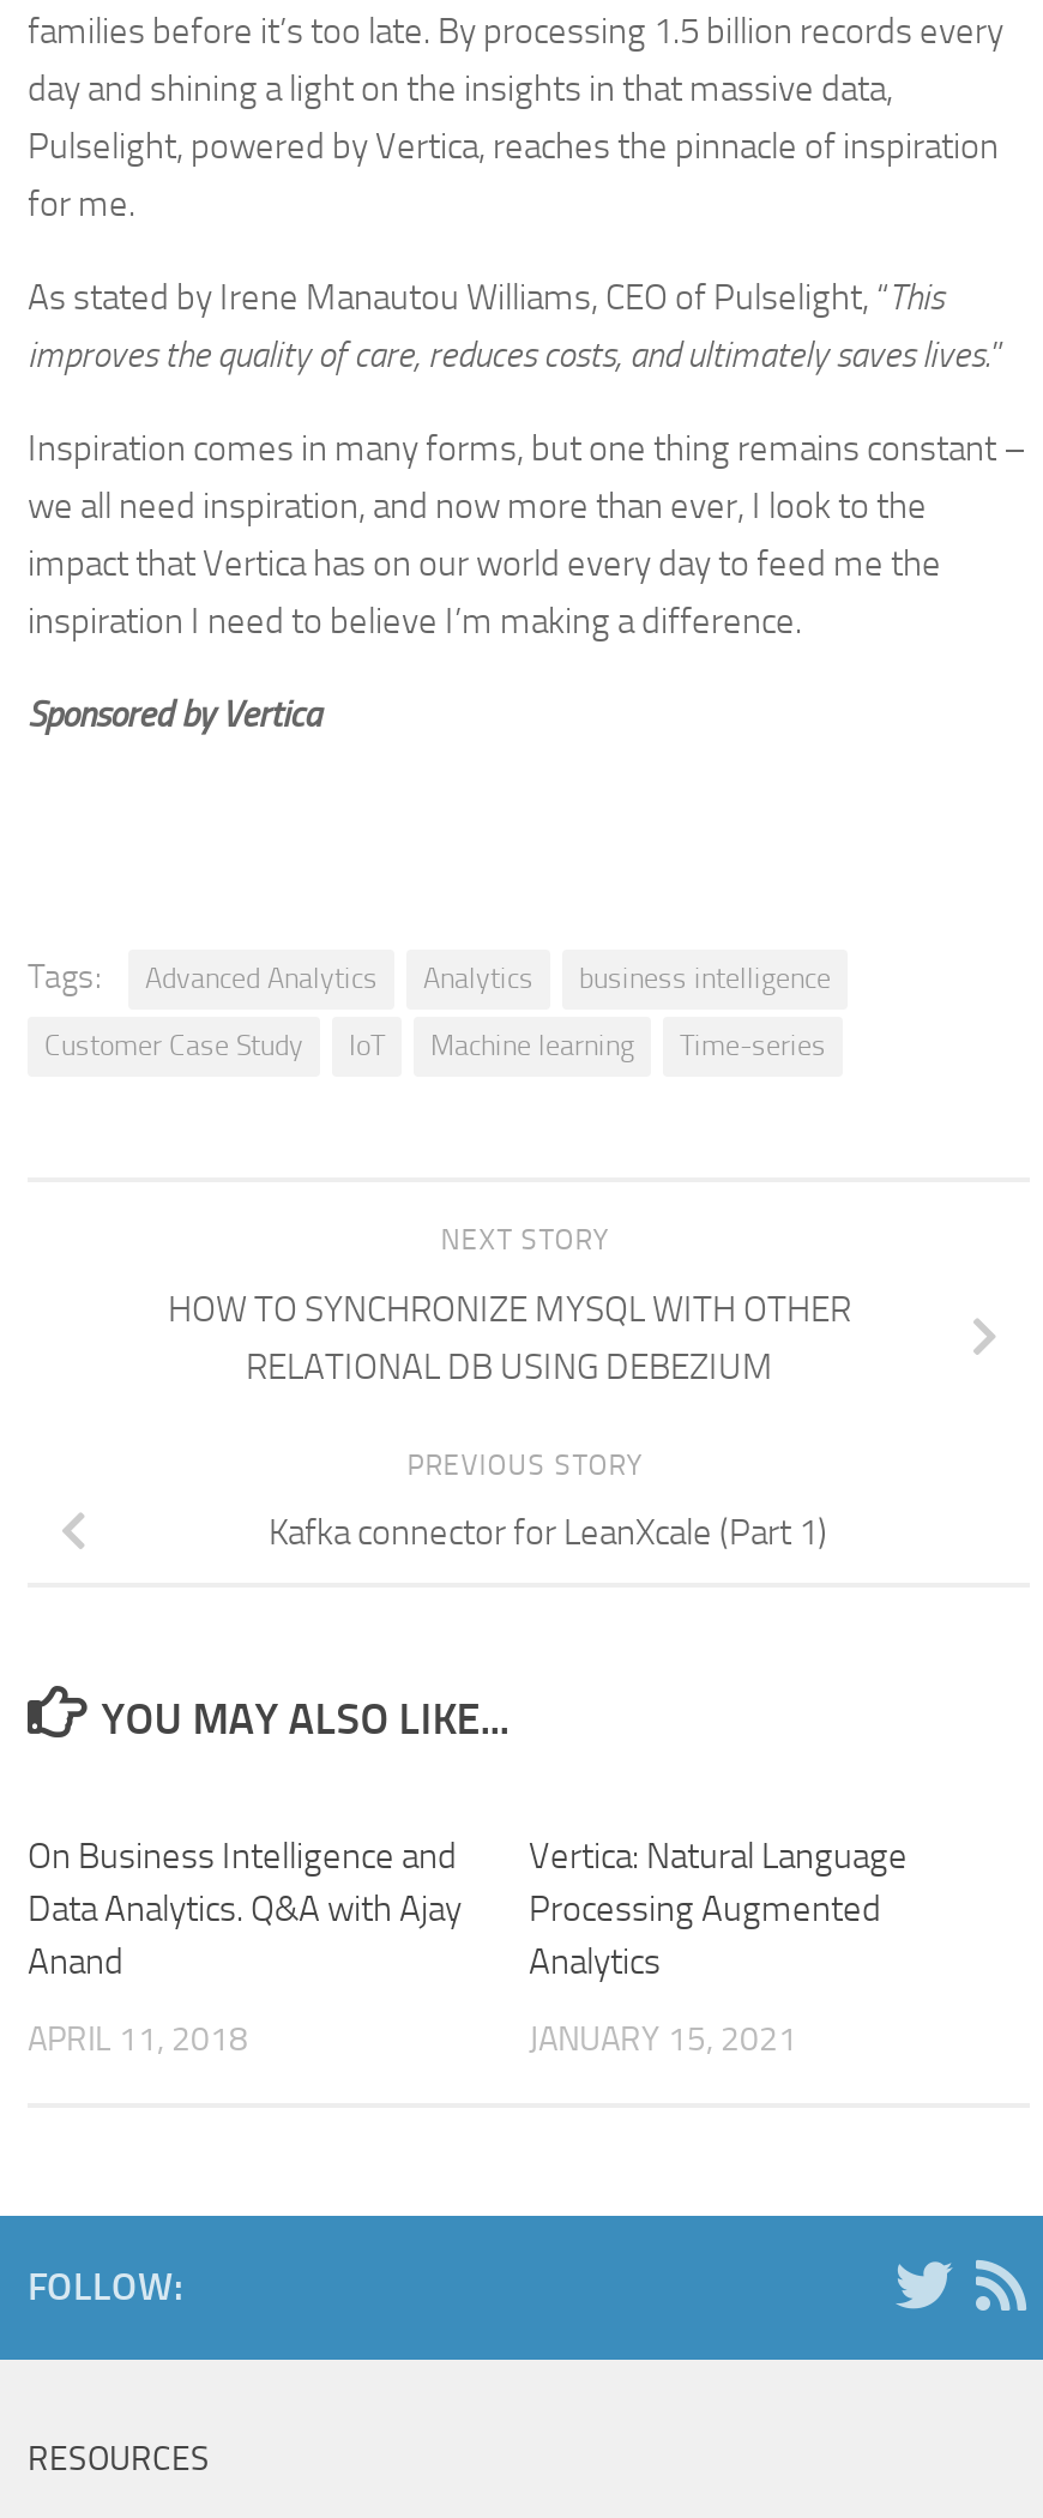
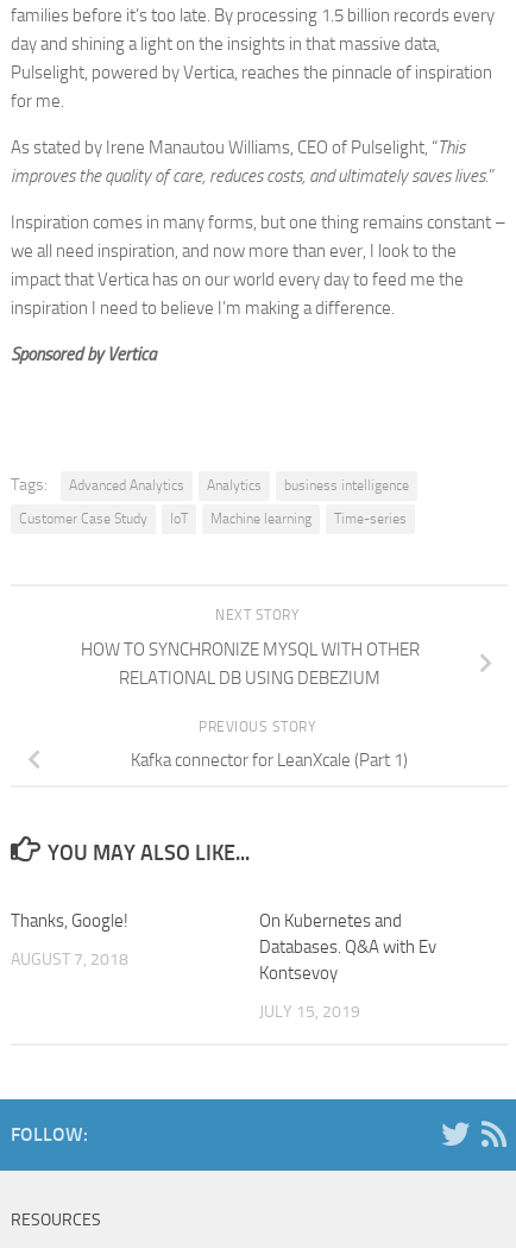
- On Business Intelligence and
- Data Analytics. Q&A with Ajay
- Anand
+ Thanks, Google!

- Vertica: Natural Language
- Processing Augmented
- Analytics
+ On Kubernetes and
+ Databases. Q&A with Ev
+ Kontsevoy

- APRIL 11, 2018
+ AUGUST 7, 2018

- JANUARY 15, 2021
+ JULY 15, 2019
